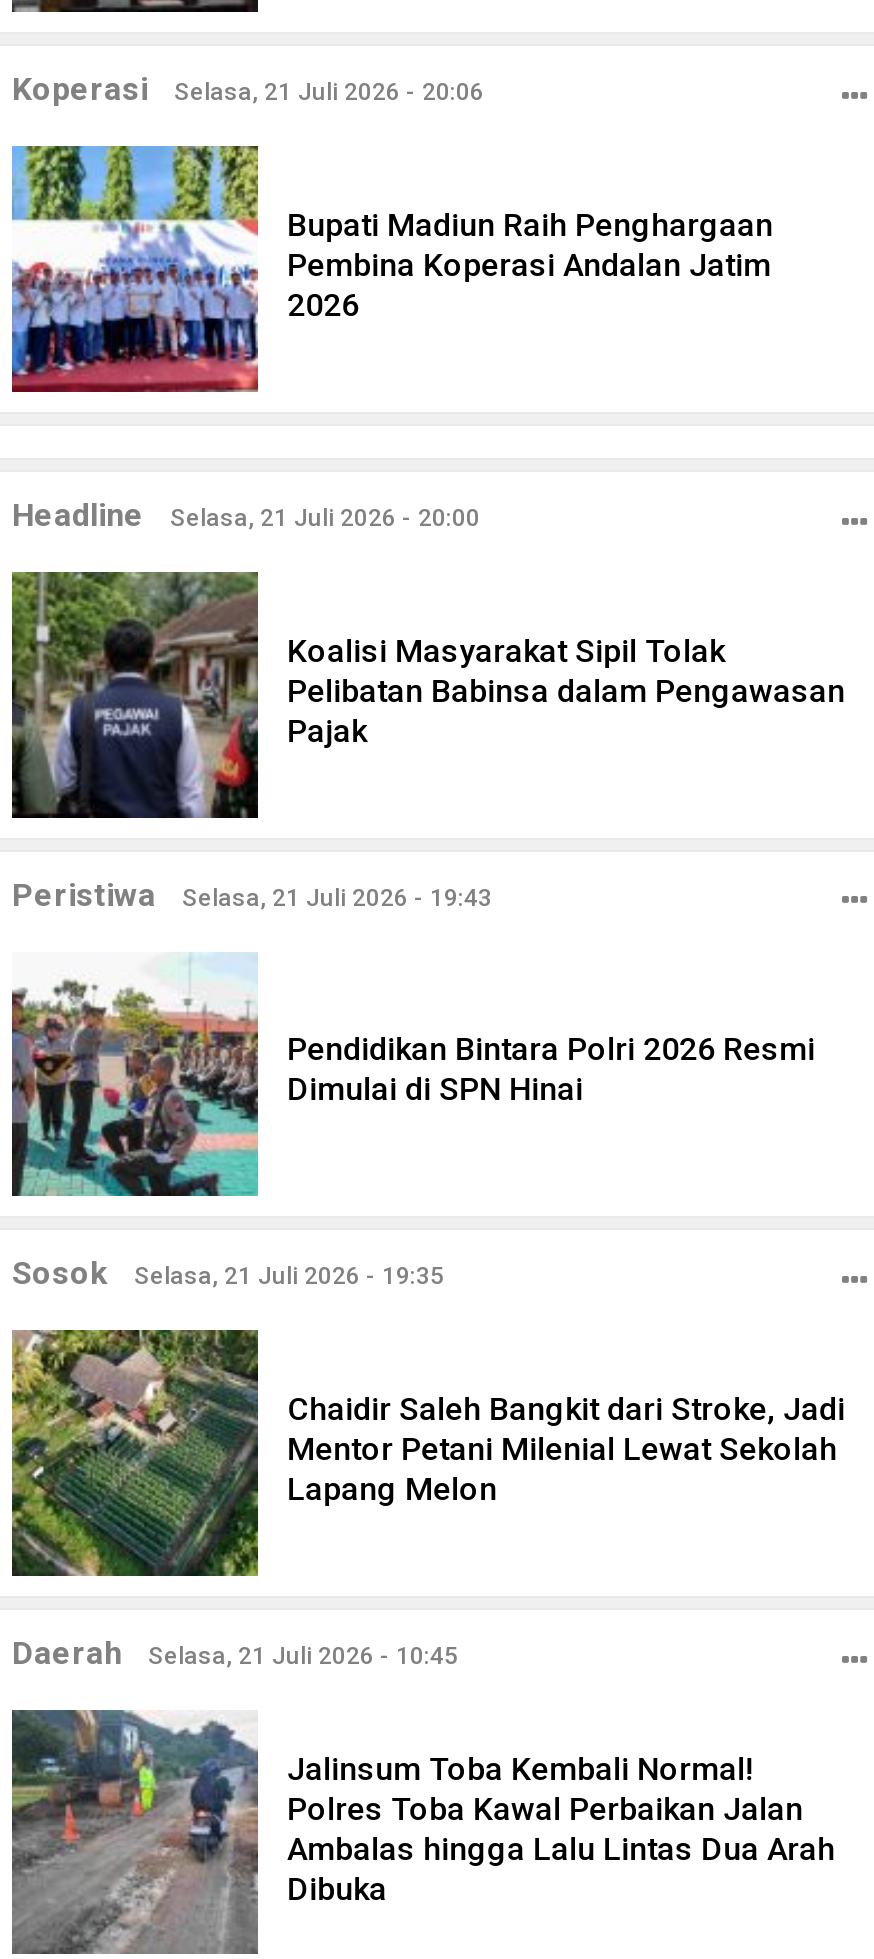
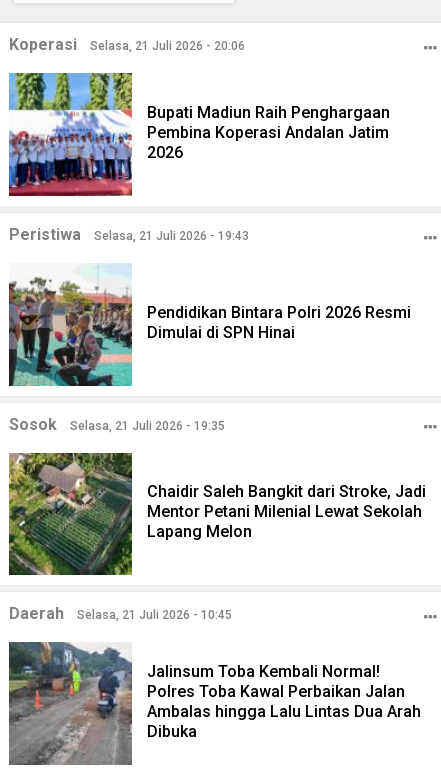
- Headline
- Selasa, 21 Juli 2026 - 20:00

- [image]
- Koalisi Masyarakat Sipil Tolak
- Pelibatan Babinsa dalam Pengawasan
- Pajak
